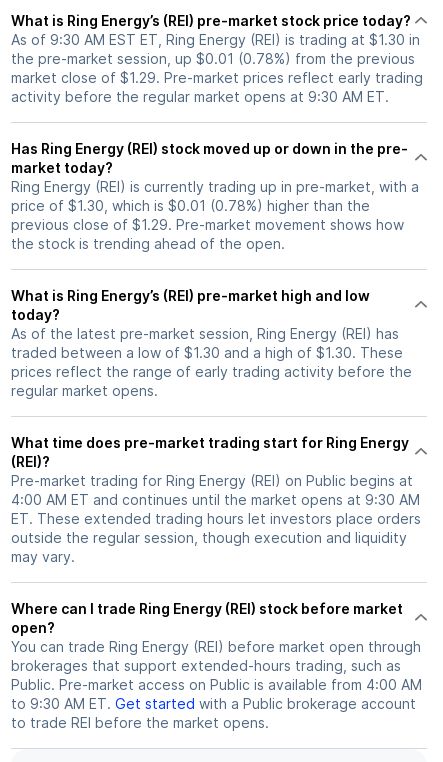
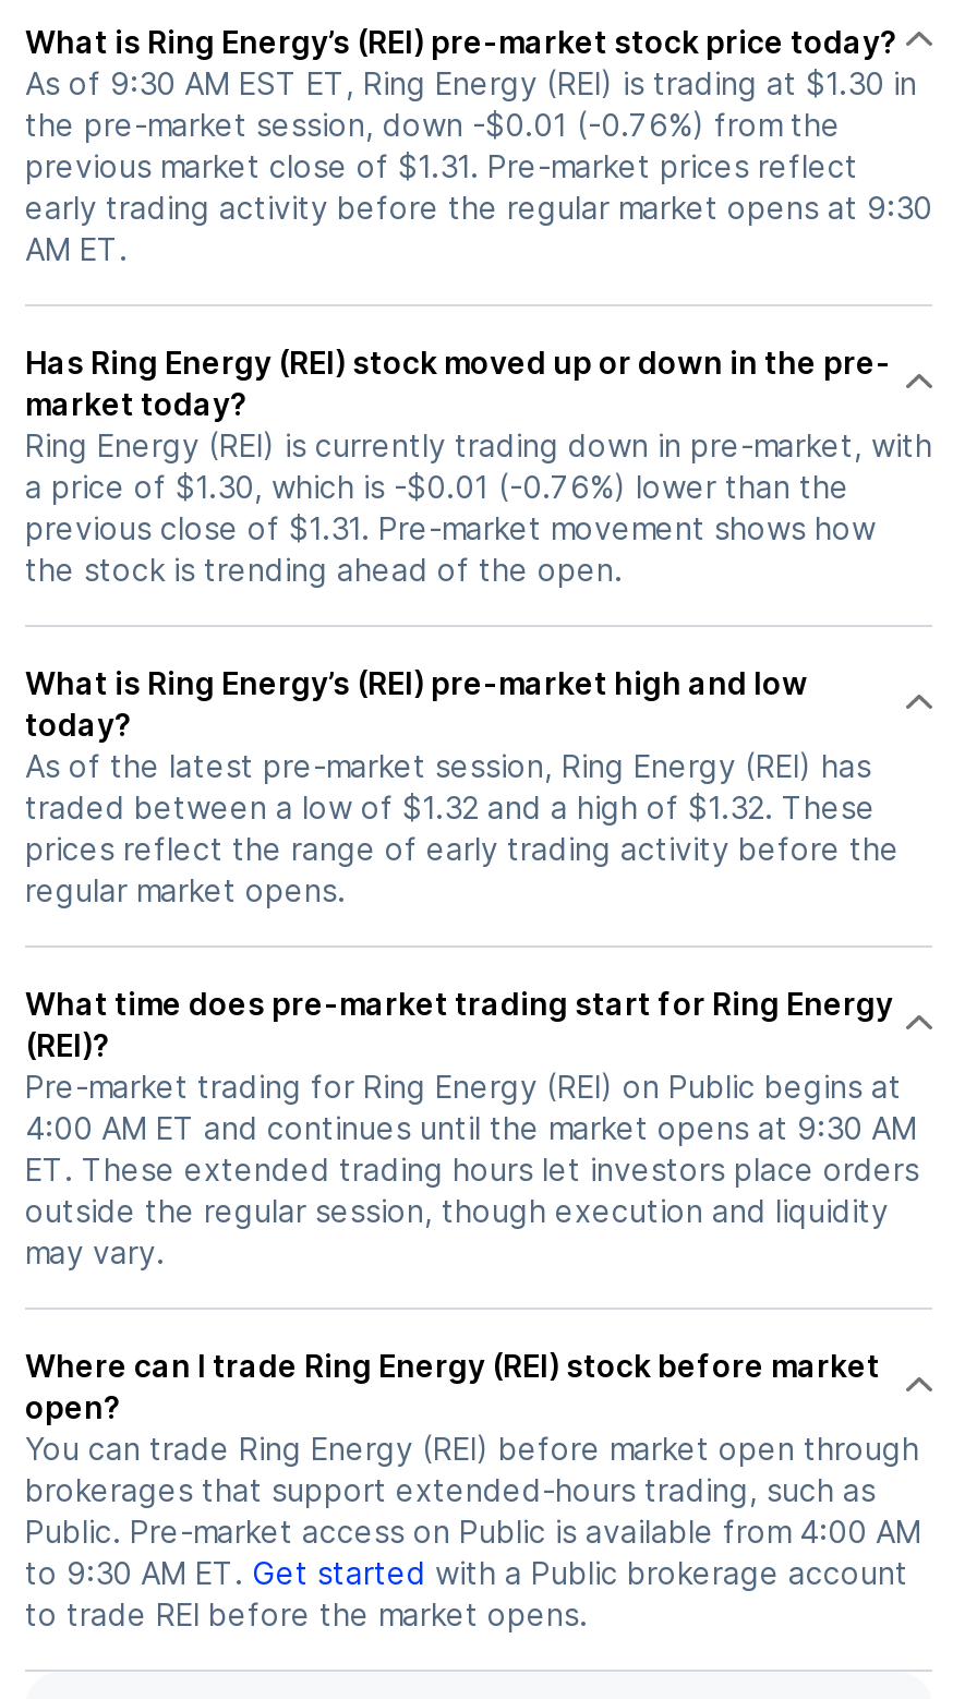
- the pre-market session, up $0.01 (0.78%) from the previous
- market close of $1.29. Pre-market prices reflect early trading
- activity before the regular market opens at 9:30 AM ET.
+ the pre-market session, down -$0.01 (-0.76%) from the
+ previous market close of $1.31. Pre-market prices reflect
+ early trading activity before the regular market opens at 9:30
+ AM ET.

- Ring Energy (REI) is currently trading up in pre-market, with a
- price of $1.30, which is $0.01 (0.78%) higher than the
- previous close of $1.29. Pre-market movement shows how
+ Ring Energy (REI) is currently trading down in pre-market, with
+ a price of $1.30, which is -$0.01 (-0.76%) lower than the
+ previous close of $1.31. Pre-market movement shows how

- traded between a low of $1.30 and a high of $1.30. These
+ traded between a low of $1.32 and a high of $1.32. These
